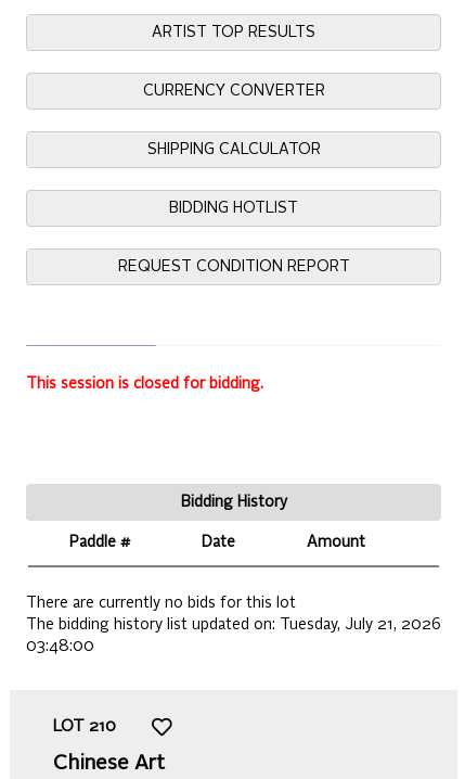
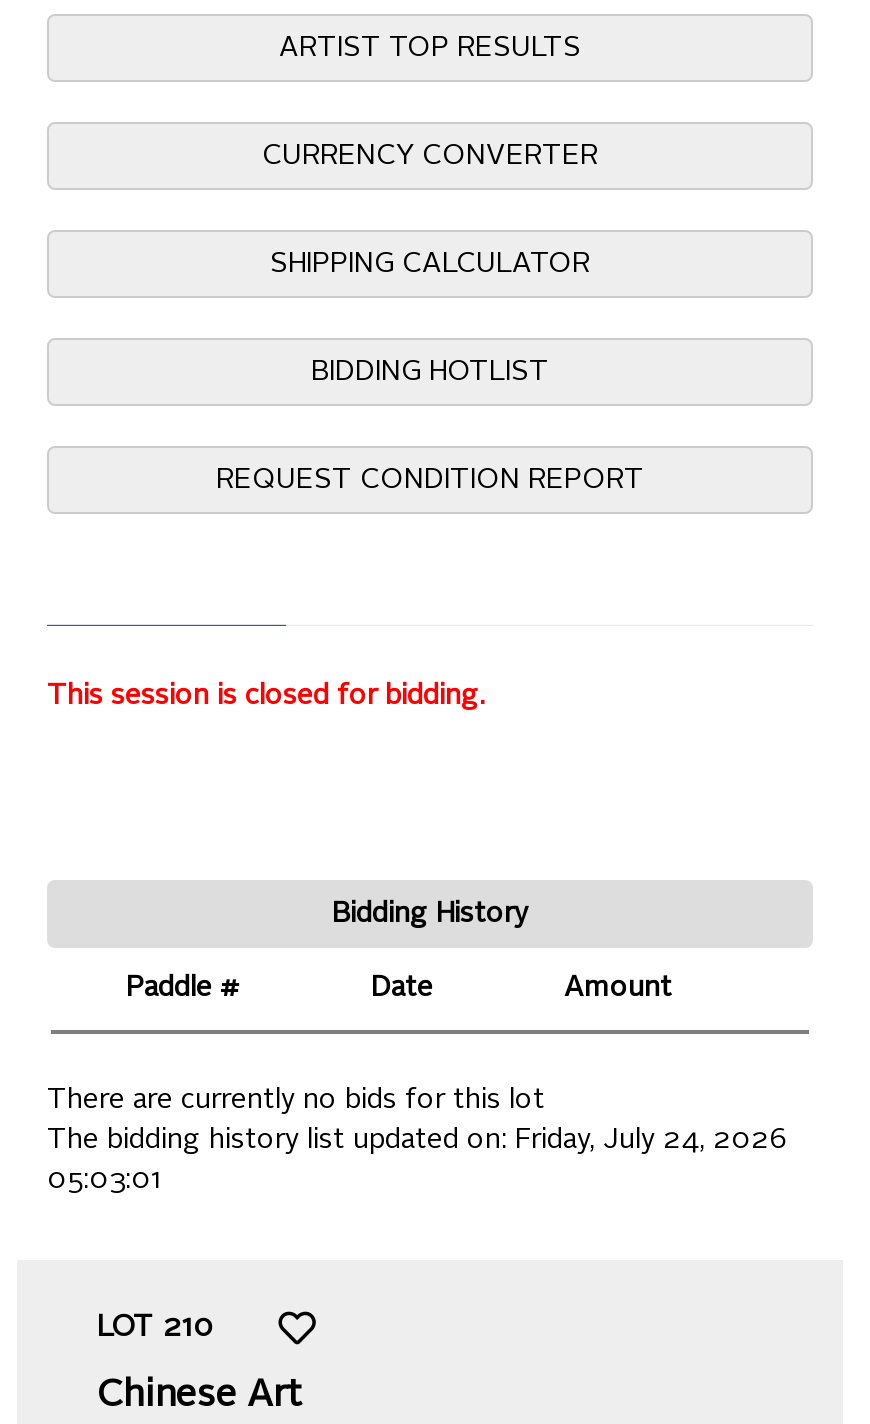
- The bidding history list updated on: Tuesday, July 21, 2026
+ The bidding history list updated on: Friday, July 24, 2026

- 03:48:00
+ 05:03:01
